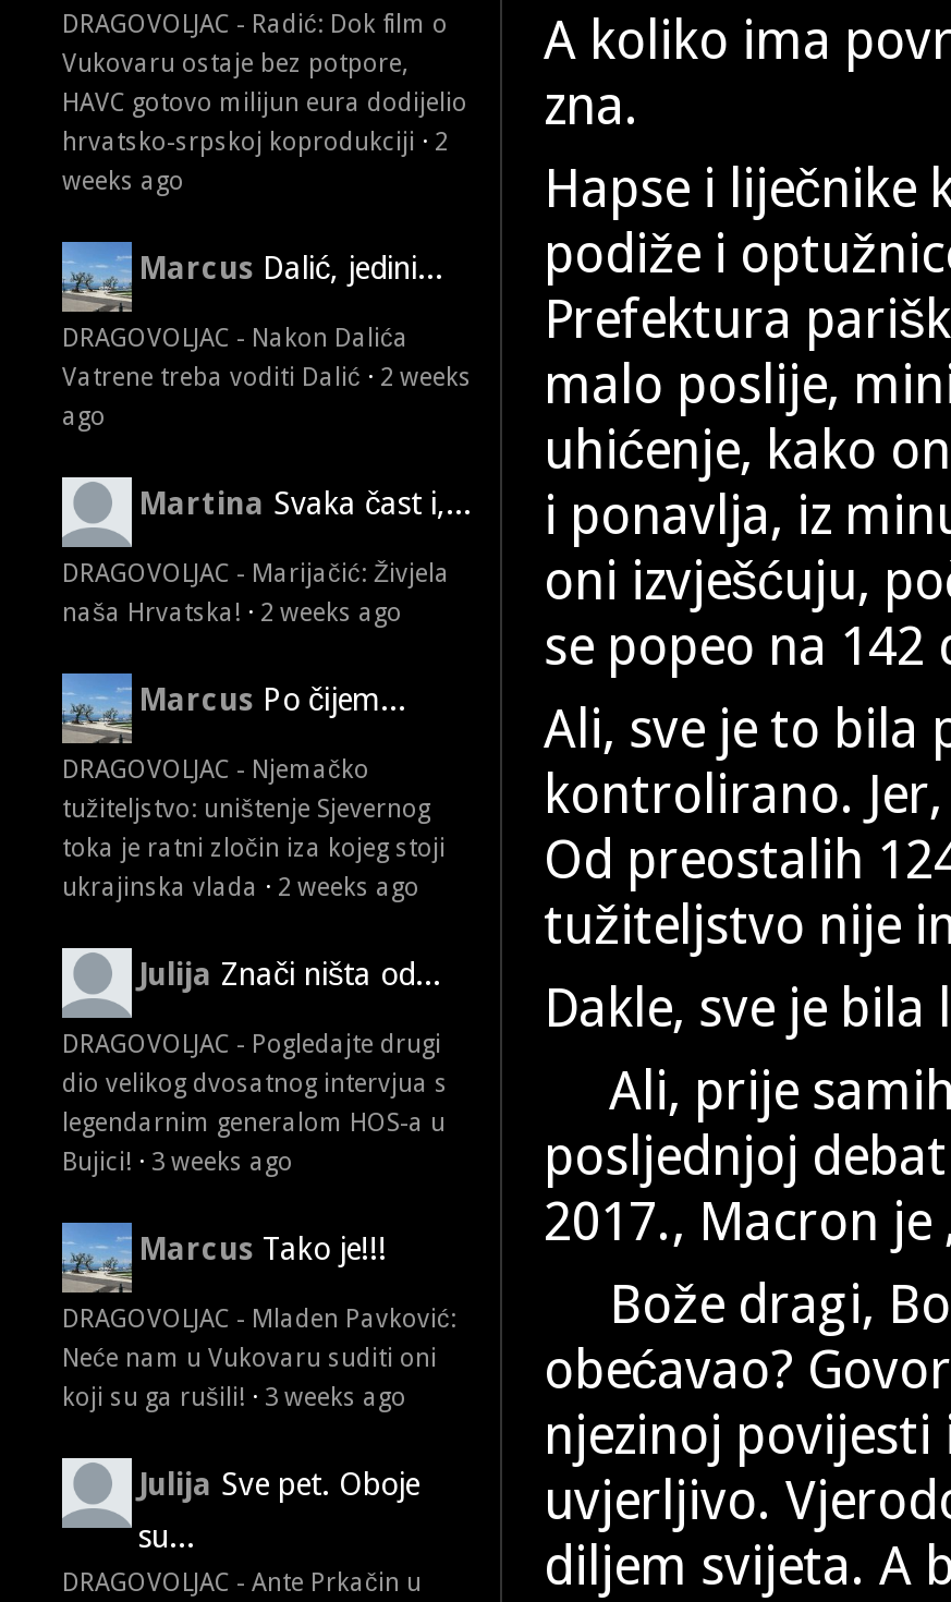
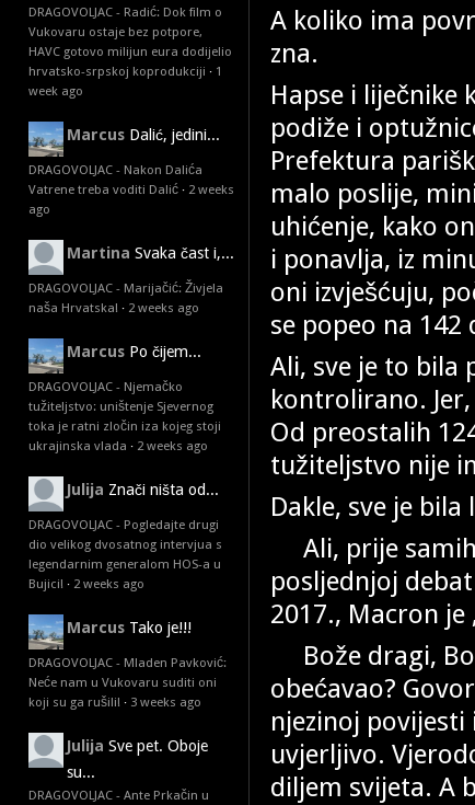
- hrvatsko-srpskoj koprodukciji · 2
+ hrvatsko-srpskoj koprodukciji · 1

- weeks ago
+ week ago

- Bujici! · 3 weeks ago
+ Bujici! · 2 weeks ago
